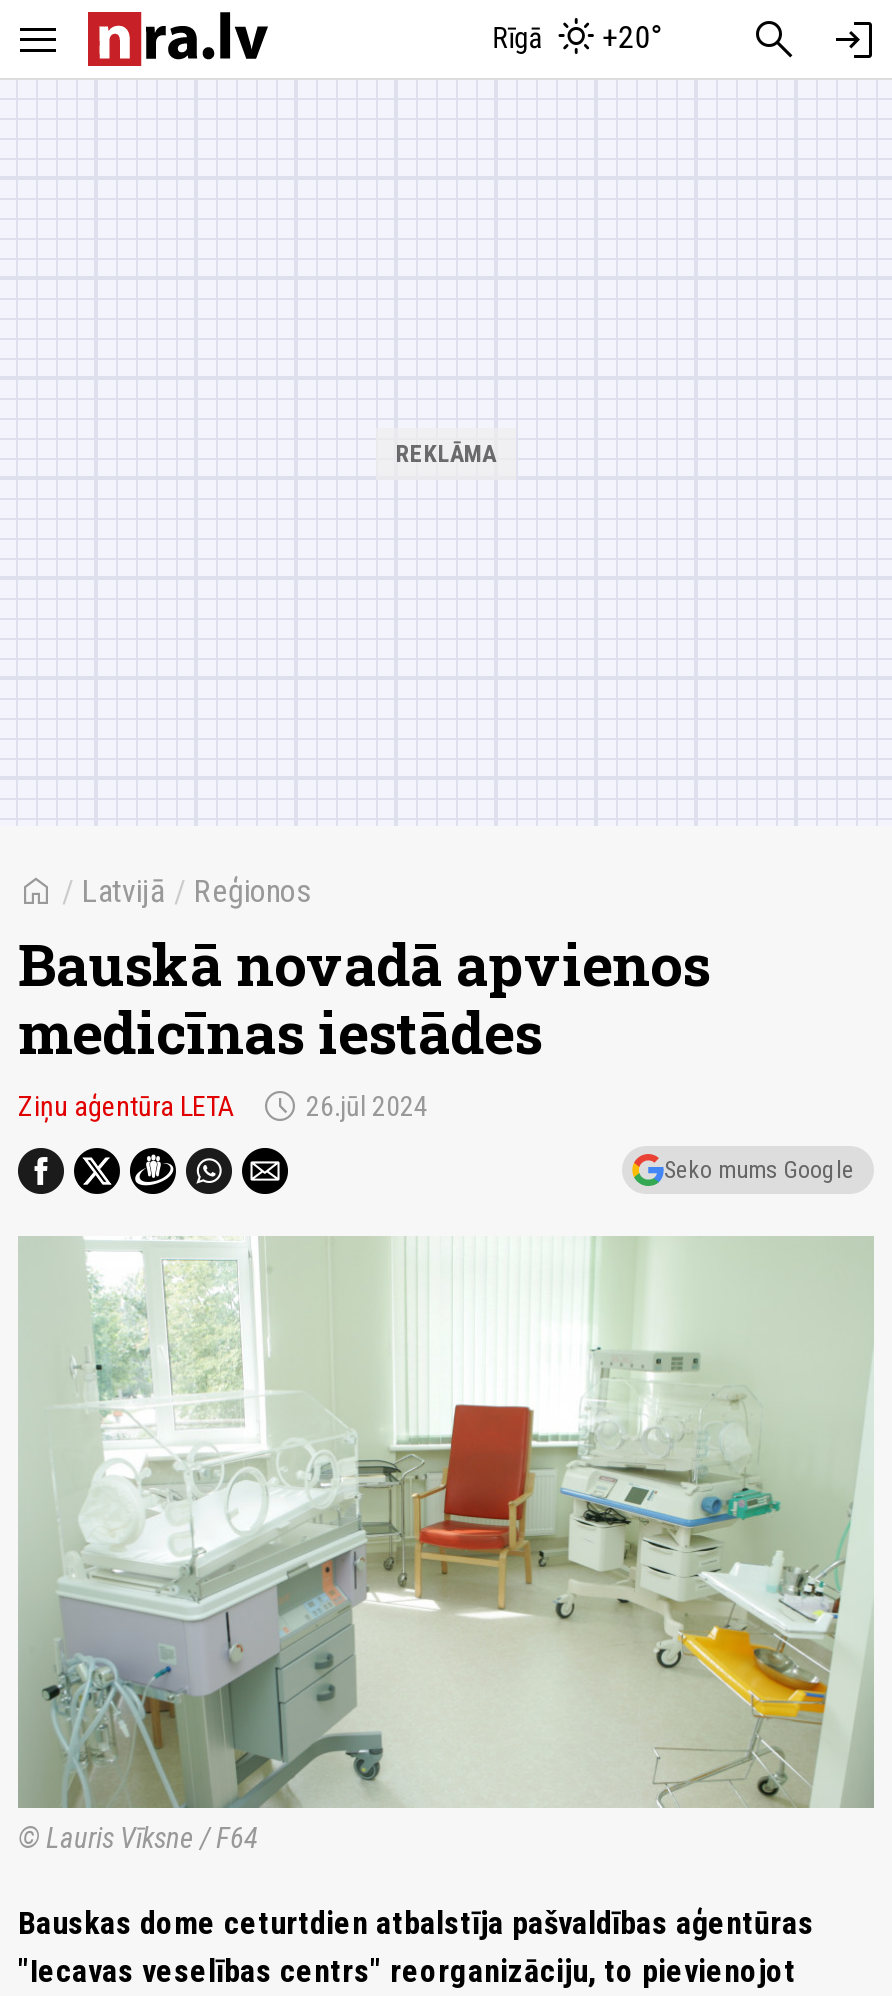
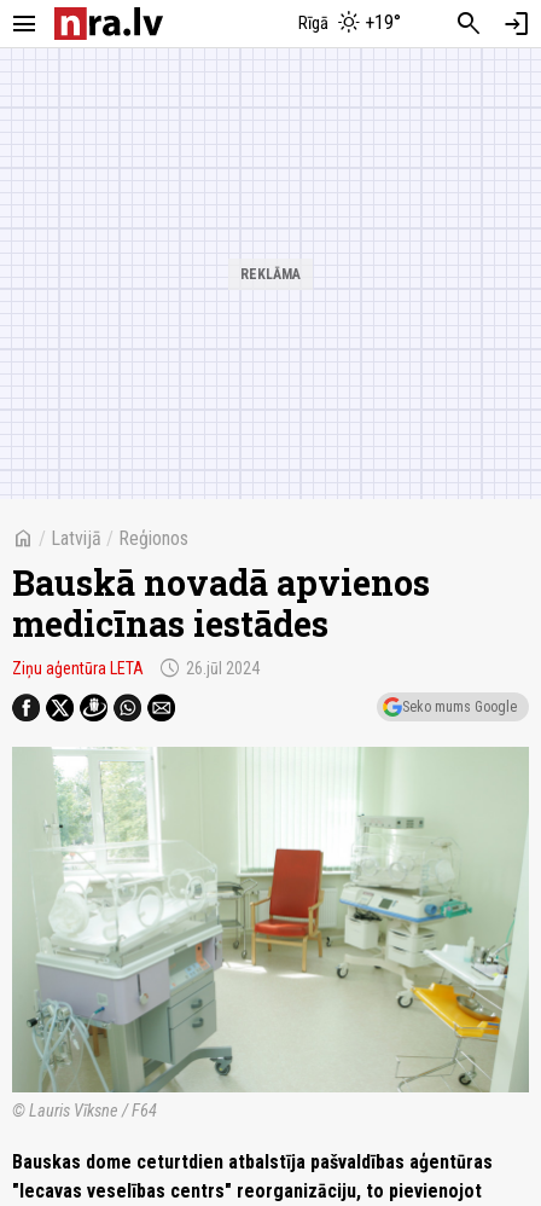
- Rīgā +20°
+ Rīgā +19°
